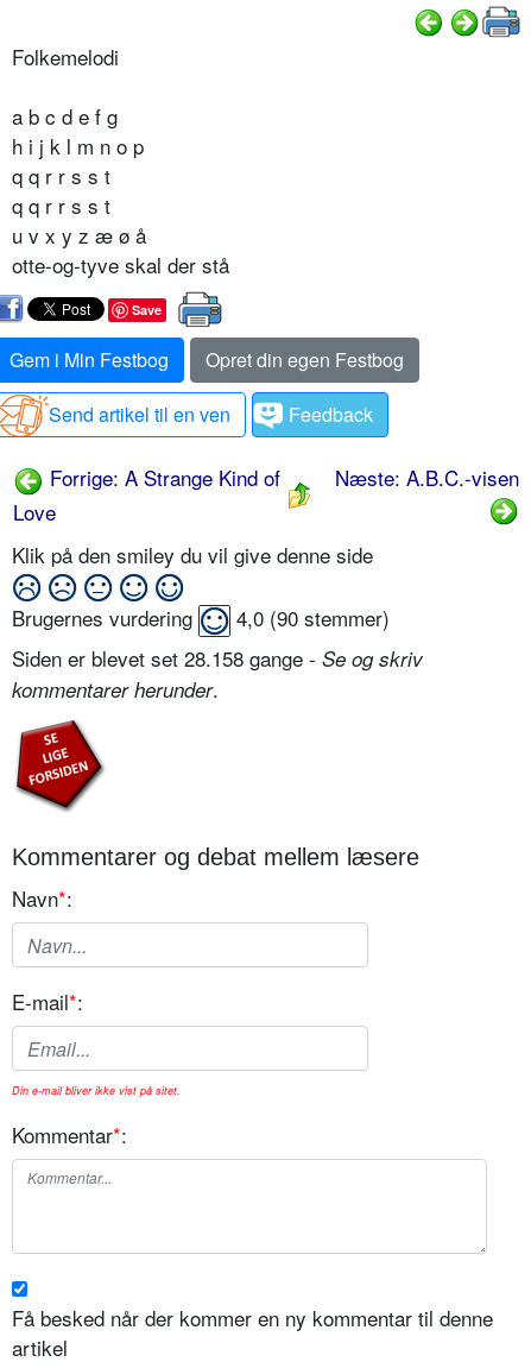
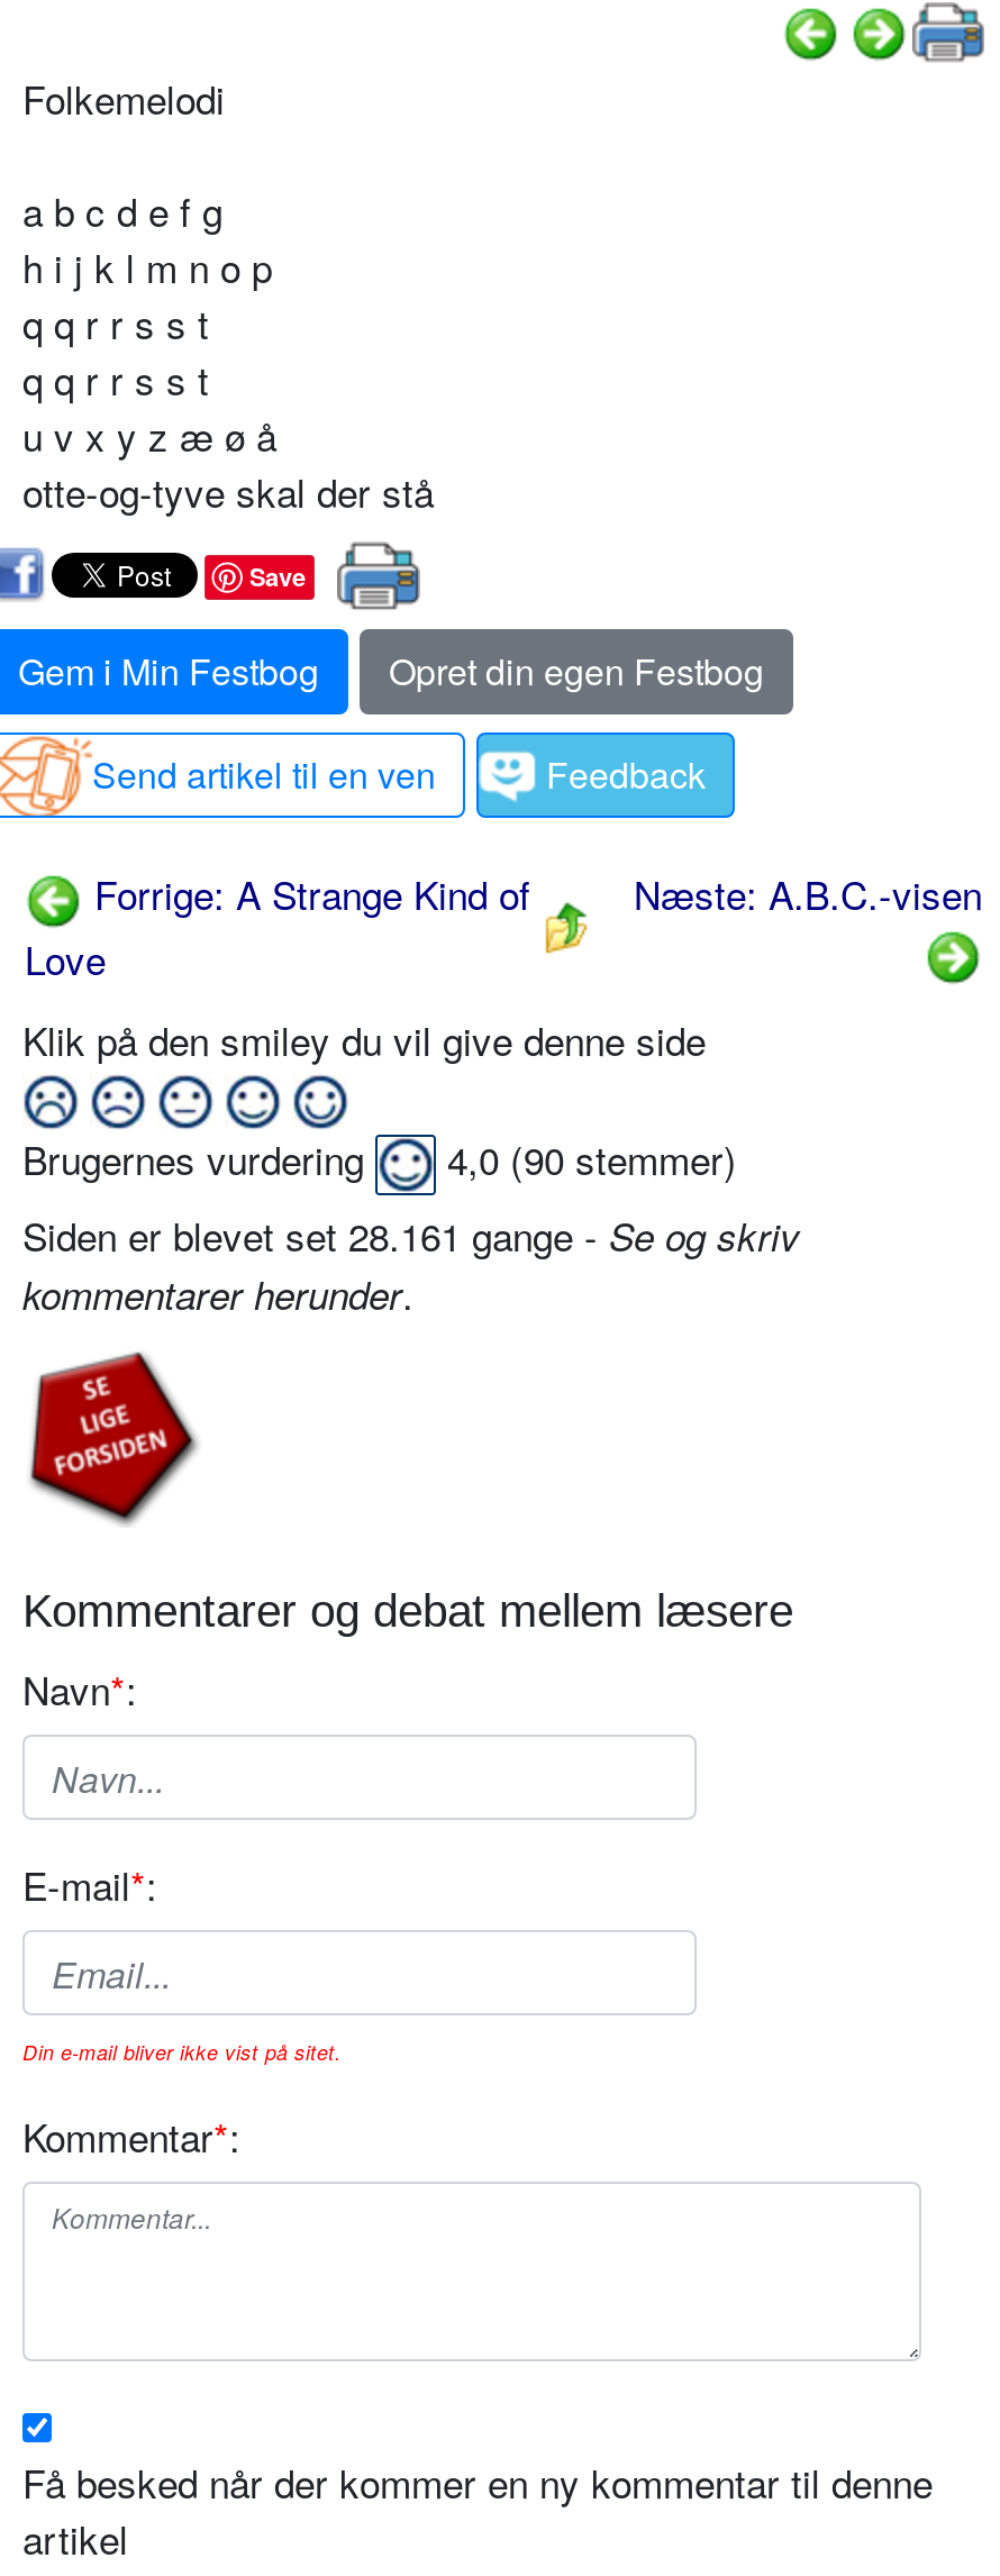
- Siden er blevet set 28.158 gange - Se og skriv
+ Siden er blevet set 28.161 gange - Se og skriv
